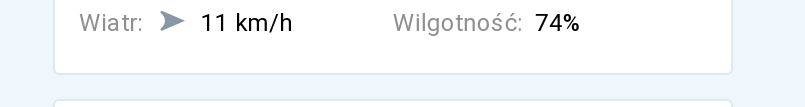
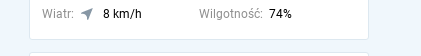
- 11 km/h
+ 8 km/h
